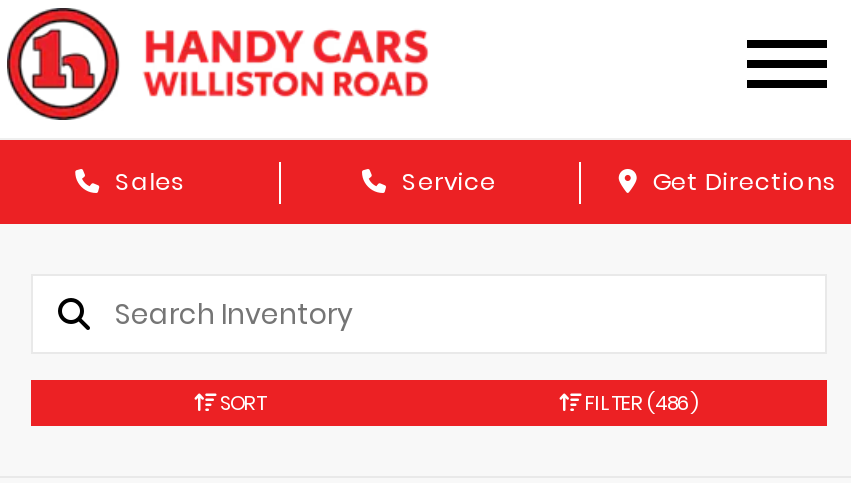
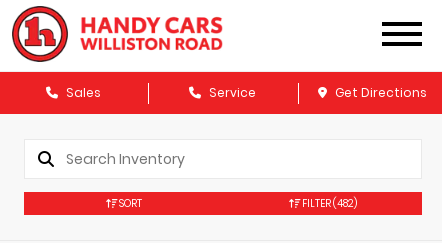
- FILTER (486)
+ FILTER (482)
